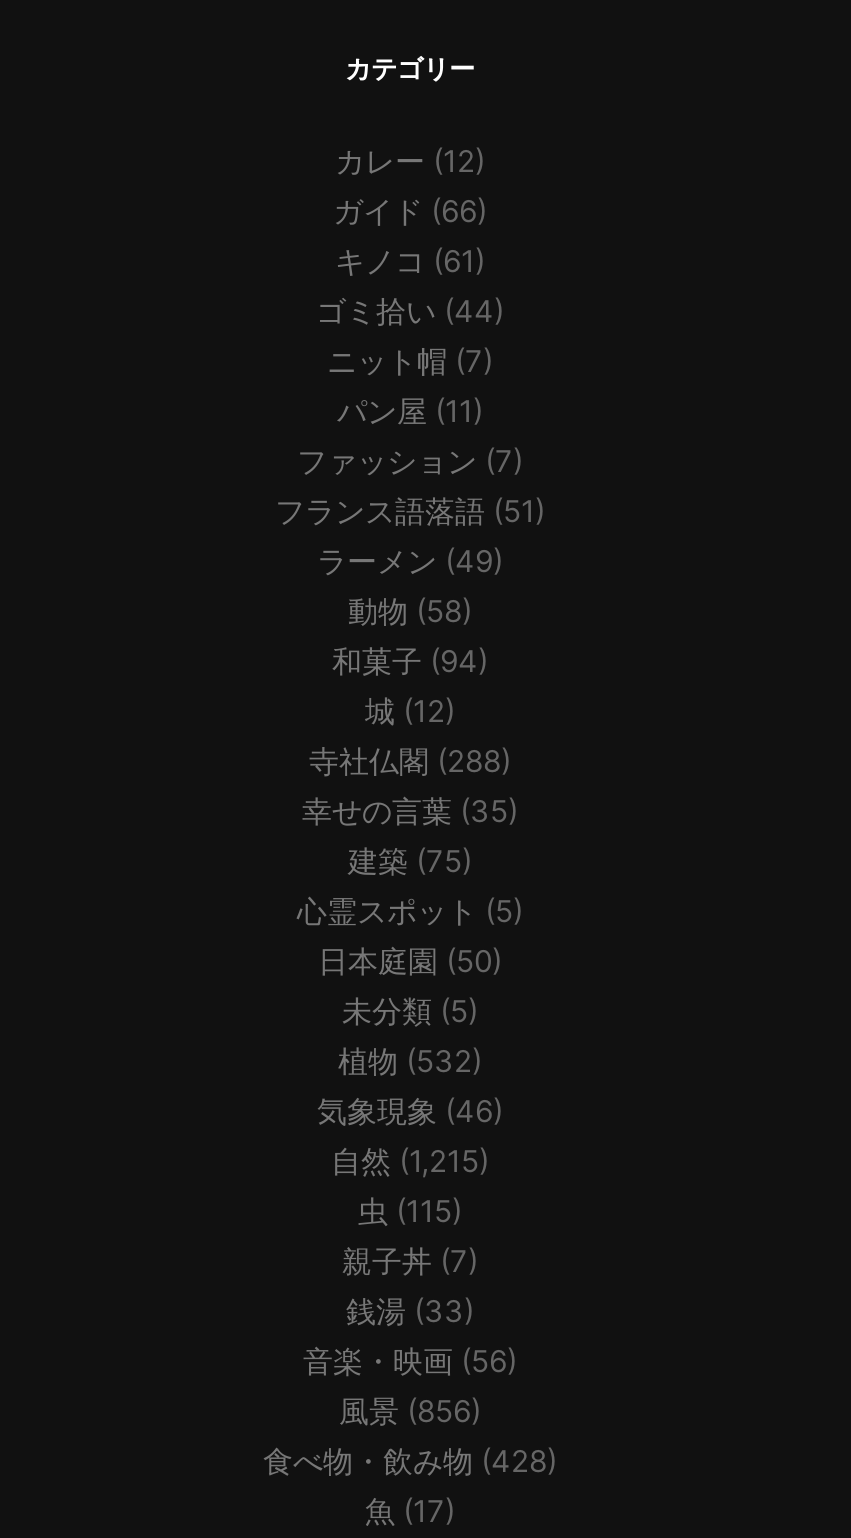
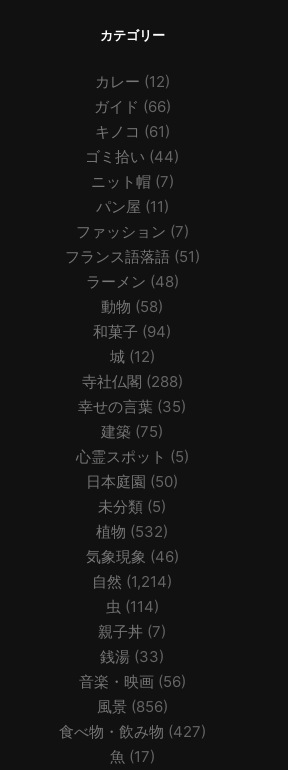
- ラーメン(49)
+ ラーメン(48)

- 自然(1,215)
+ 自然(1,214)

- 虫(115)
+ 虫(114)

- 食べ物・飲み物(428)
+ 食べ物・飲み物(427)
